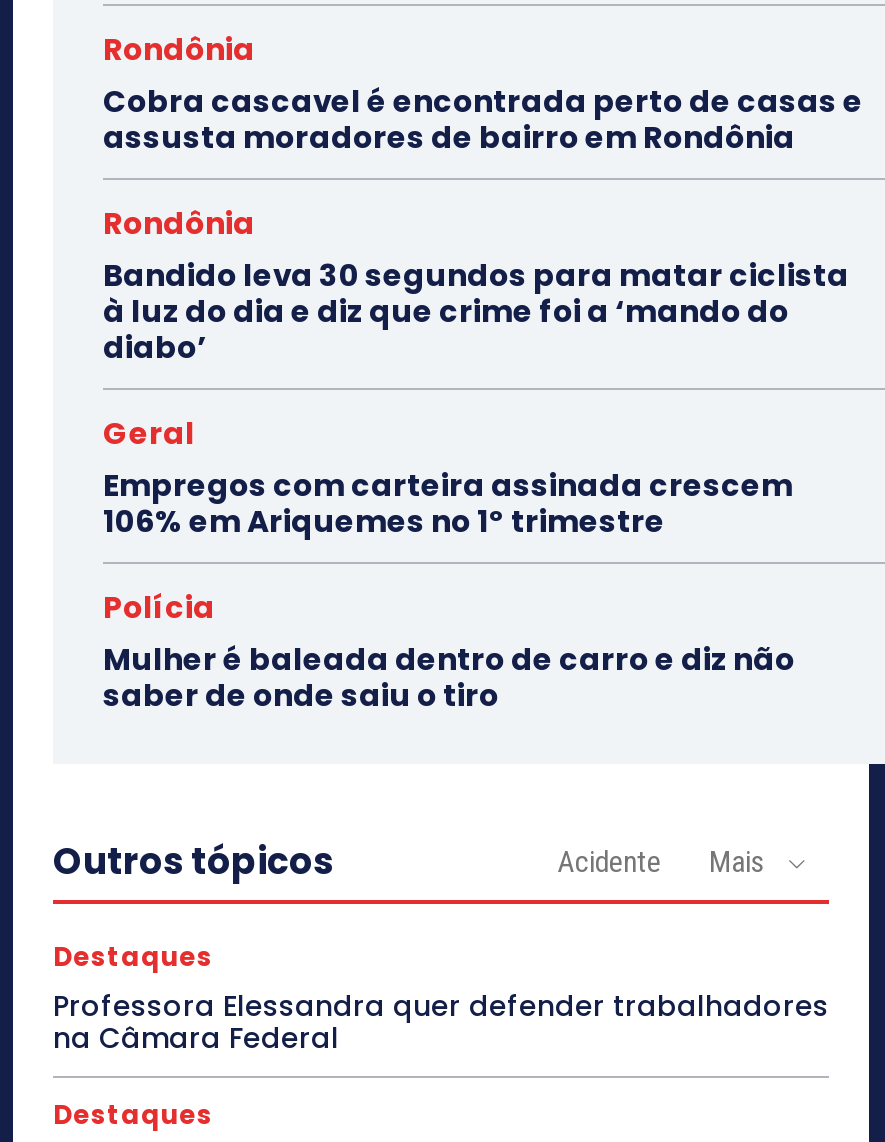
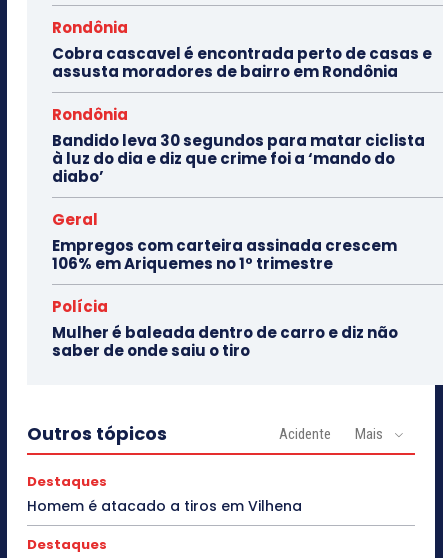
- Professora Elessandra quer defender trabalhadores
- na Câmara Federal
+ Homem é atacado a tiros em Vilhena
